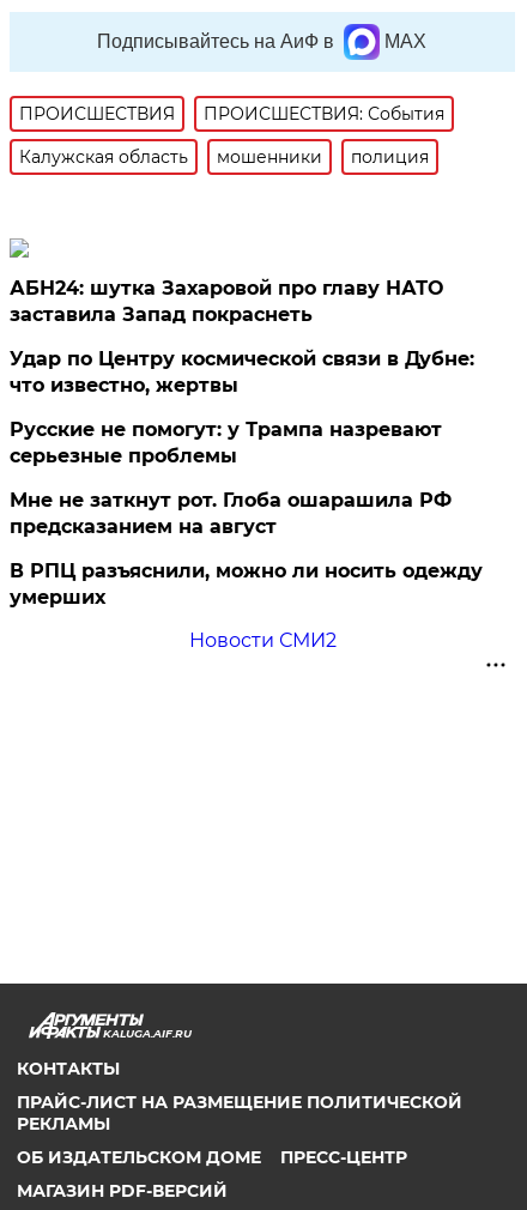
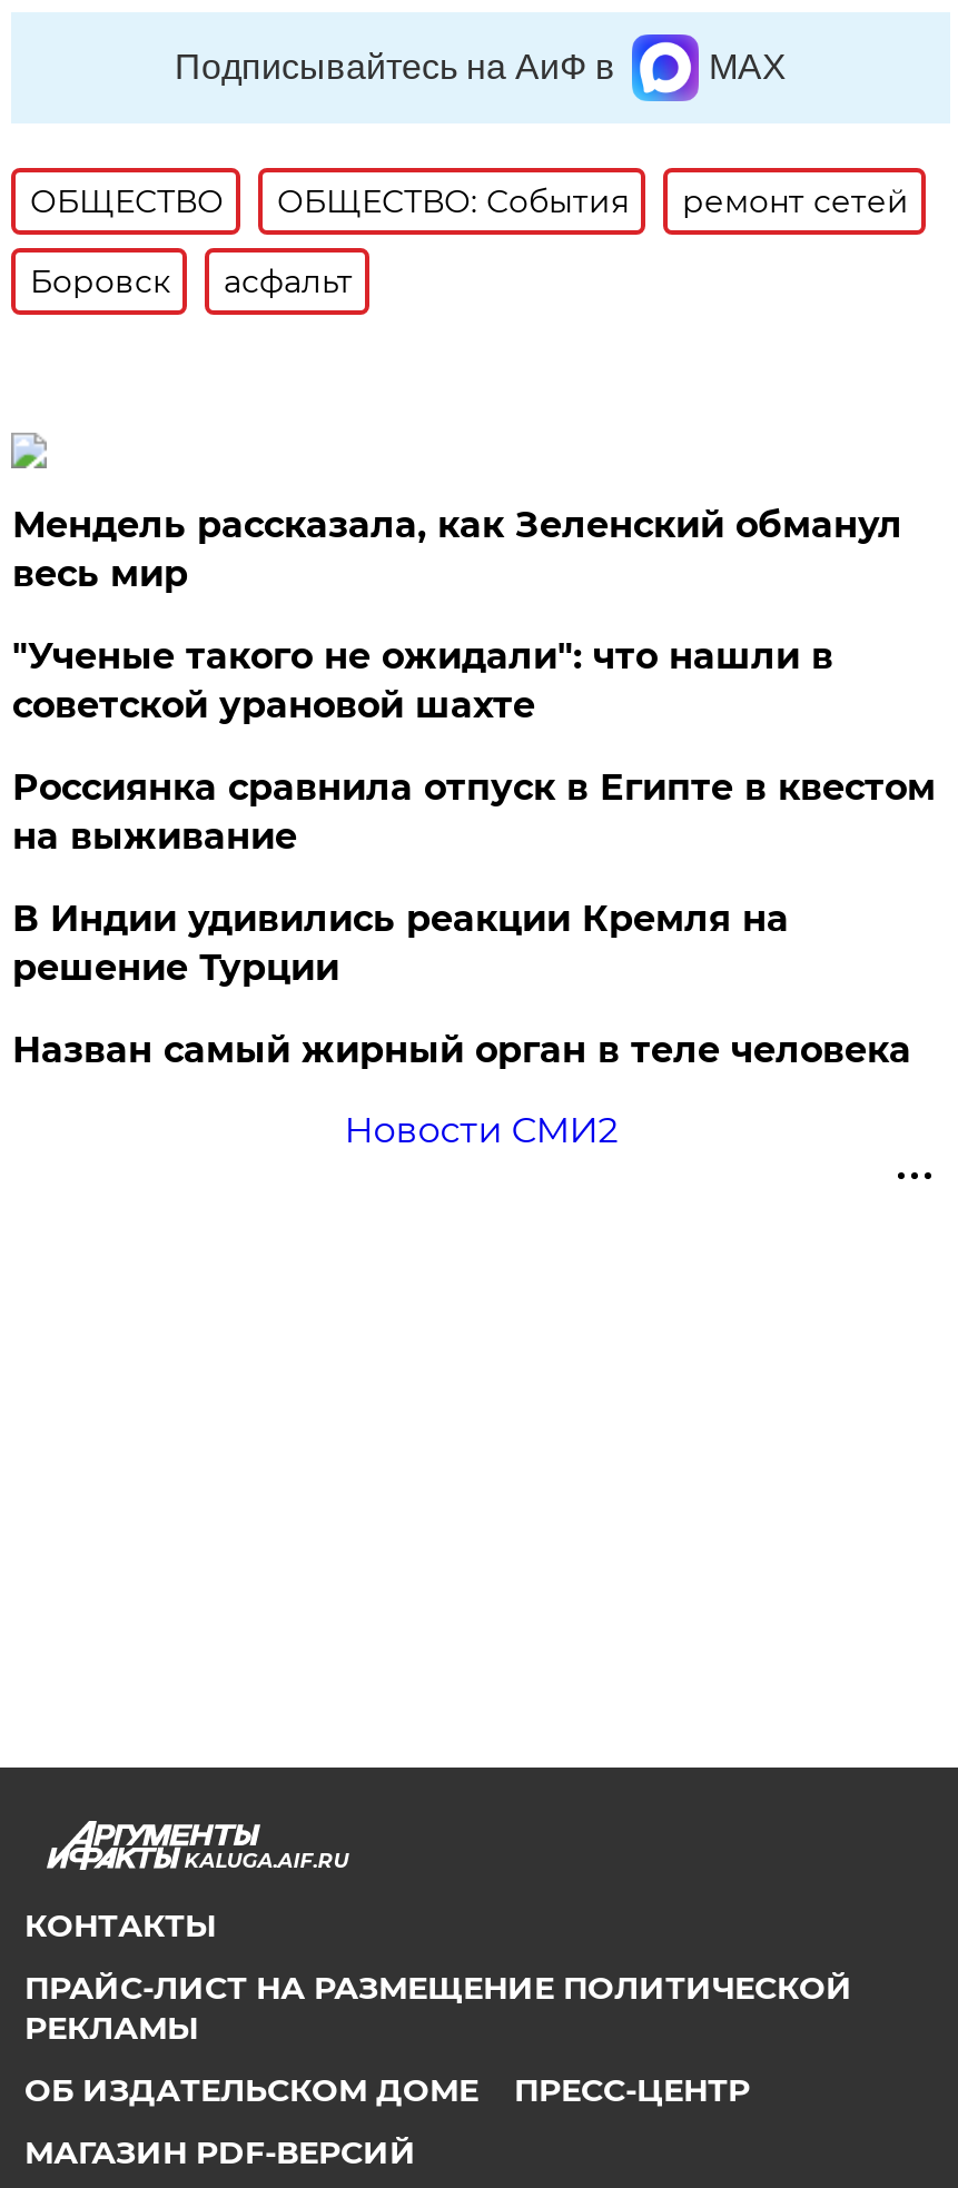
- ПРОИСШЕСТВИЯ
- ПРОИСШЕСТВИЯ: События
+ ОБЩЕСТВО
+ ОБЩЕСТВО: События
+ ремонт сетей

- Калужская область
- мошенники
- полиция
+ Боровск
+ асфальт

- АБН24: шутка Захаровой про главу НАТО
- заставила Запад покраснеть
+ Мендель рассказала, как Зеленский обманул
+ весь мир

- Удар по Центру космической связи в Дубне:
- что известно, жертвы
+ "Ученые такого не ожидали": что нашли в
+ советской урановой шахте

- Русские не помогут: у Трампа назревают
- серьезные проблемы
+ Россиянка сравнила отпуск в Египте в квестом
+ на выживание

- Мне не заткнут рот. Глоба ошарашила РФ
- предсказанием на август
+ В Индии удивились реакции Кремля на
+ решение Турции

- В РПЦ разъяснили, можно ли носить одежду
- умерших
+ Назван самый жирный орган в теле человека
